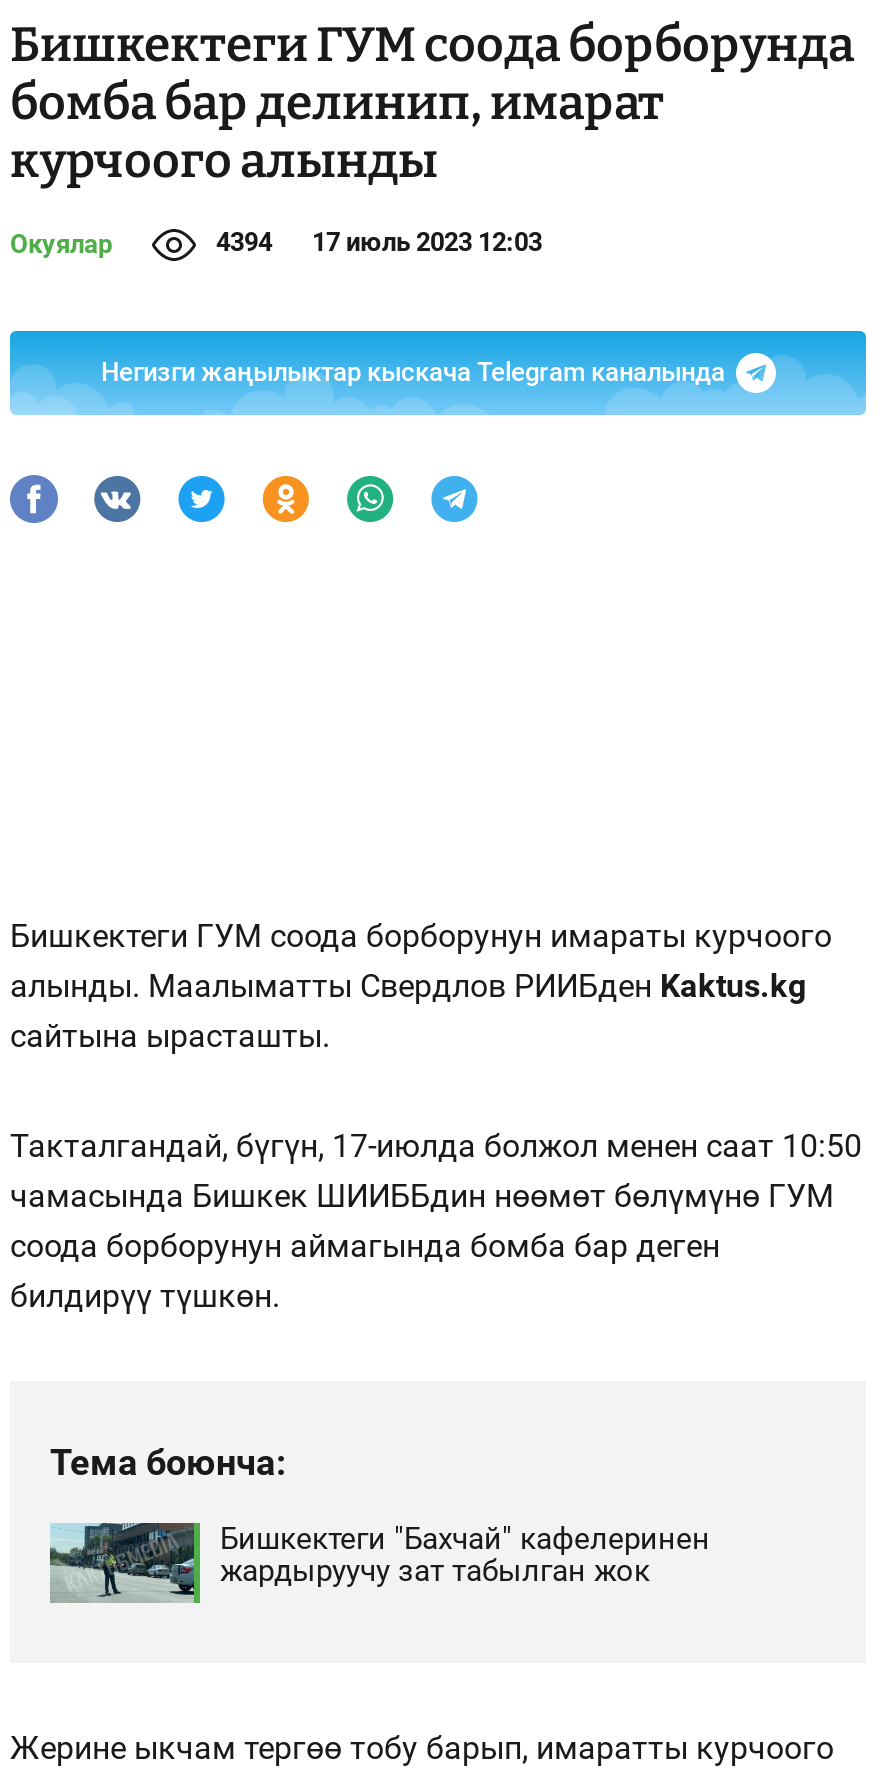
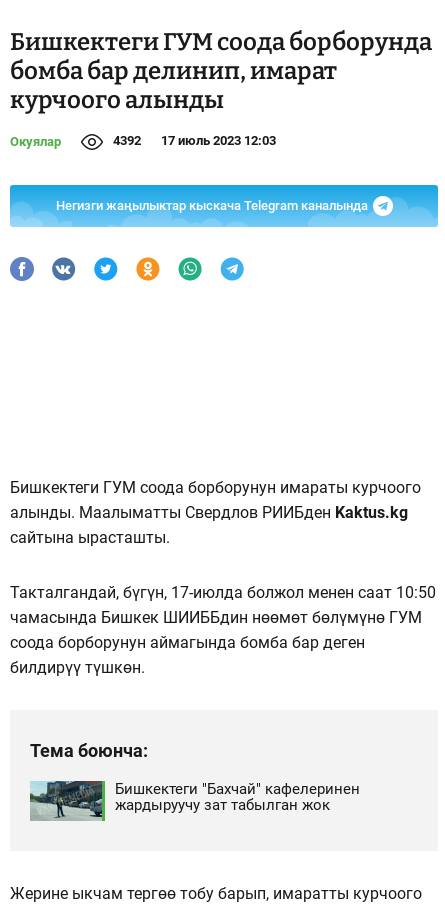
- 4394 17 июль 2023 12:03
+ 4392 17 июль 2023 12:03
